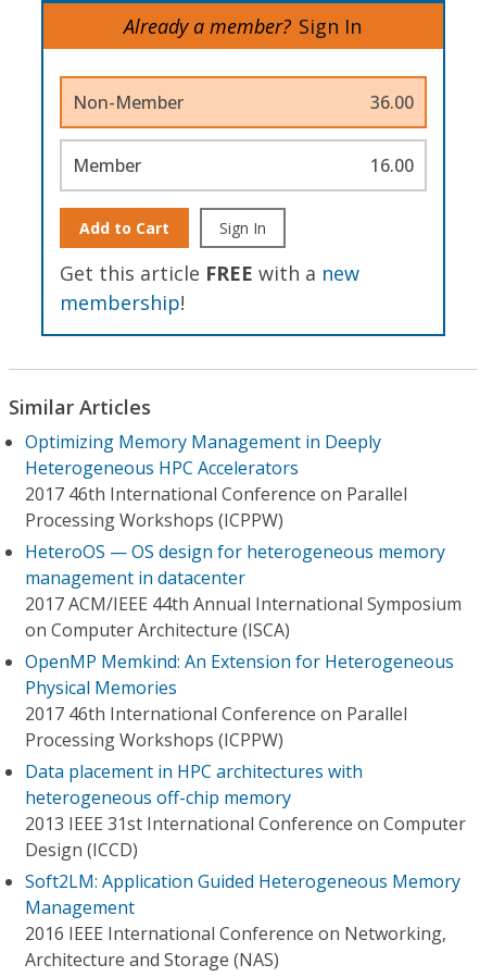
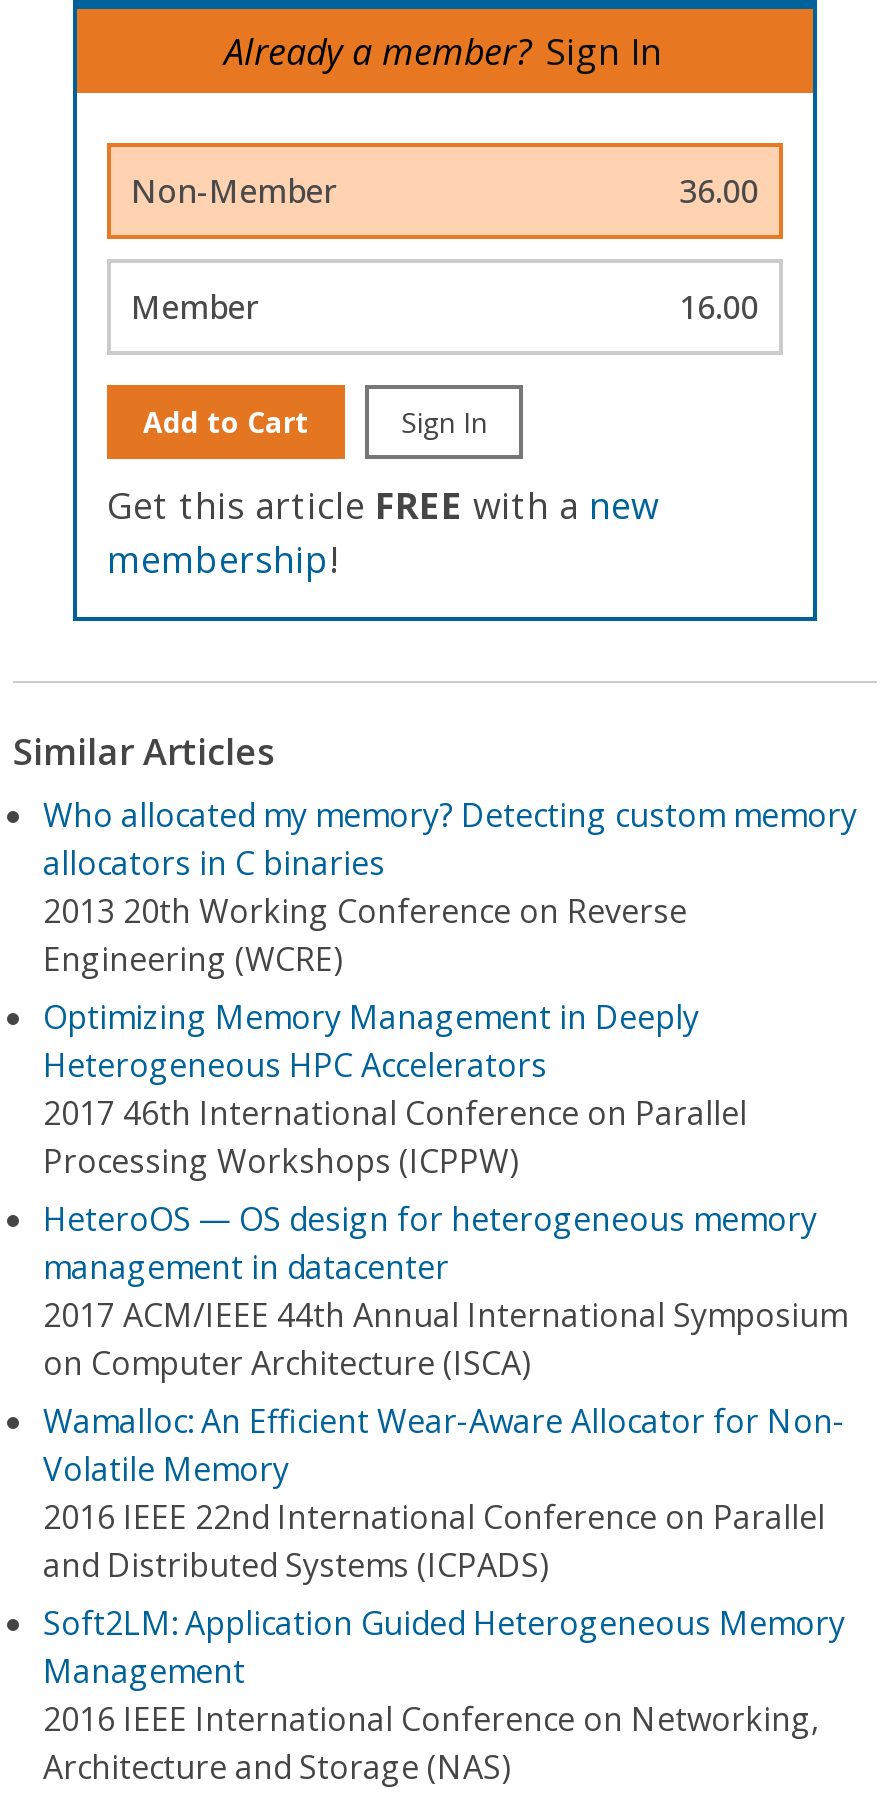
+ Who allocated my memory? Detecting custom memory
+ allocators in C binaries
+ 2013 20th Working Conference on Reverse
+ Engineering (WCRE)

moved down: Optimizing Memory Management in Deeply | Heterogeneous HPC Accelerators | 2017 46th International Conference on Parallel | Processing Workshops (ICPPW) | HeteroOS — OS design for heterogeneous memory | management in datacenter | 2017 ACM/IEEE 44th Annual International Symposium | on Computer Architecture (ISCA)

- OpenMP Memkind: An Extension for Heterogeneous
- Physical Memories
- 2017 46th International Conference on Parallel
- Processing Workshops (ICPPW)
- Data placement in HPC architectures with
- heterogeneous off-chip memory
- 2013 IEEE 31st International Conference on Computer
- Design (ICCD)
+ Wamalloc: An Efficient Wear-Aware Allocator for Non-
+ Volatile Memory
+ 2016 IEEE 22nd International Conference on Parallel
+ and Distributed Systems (ICPADS)
